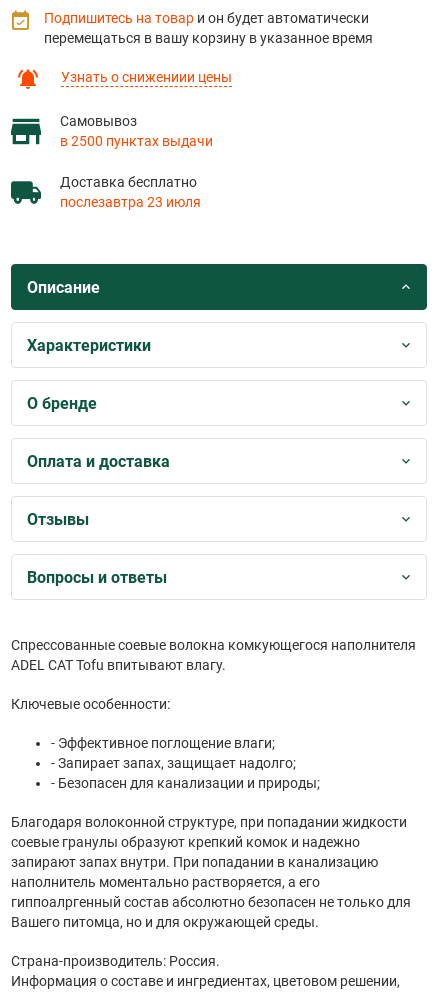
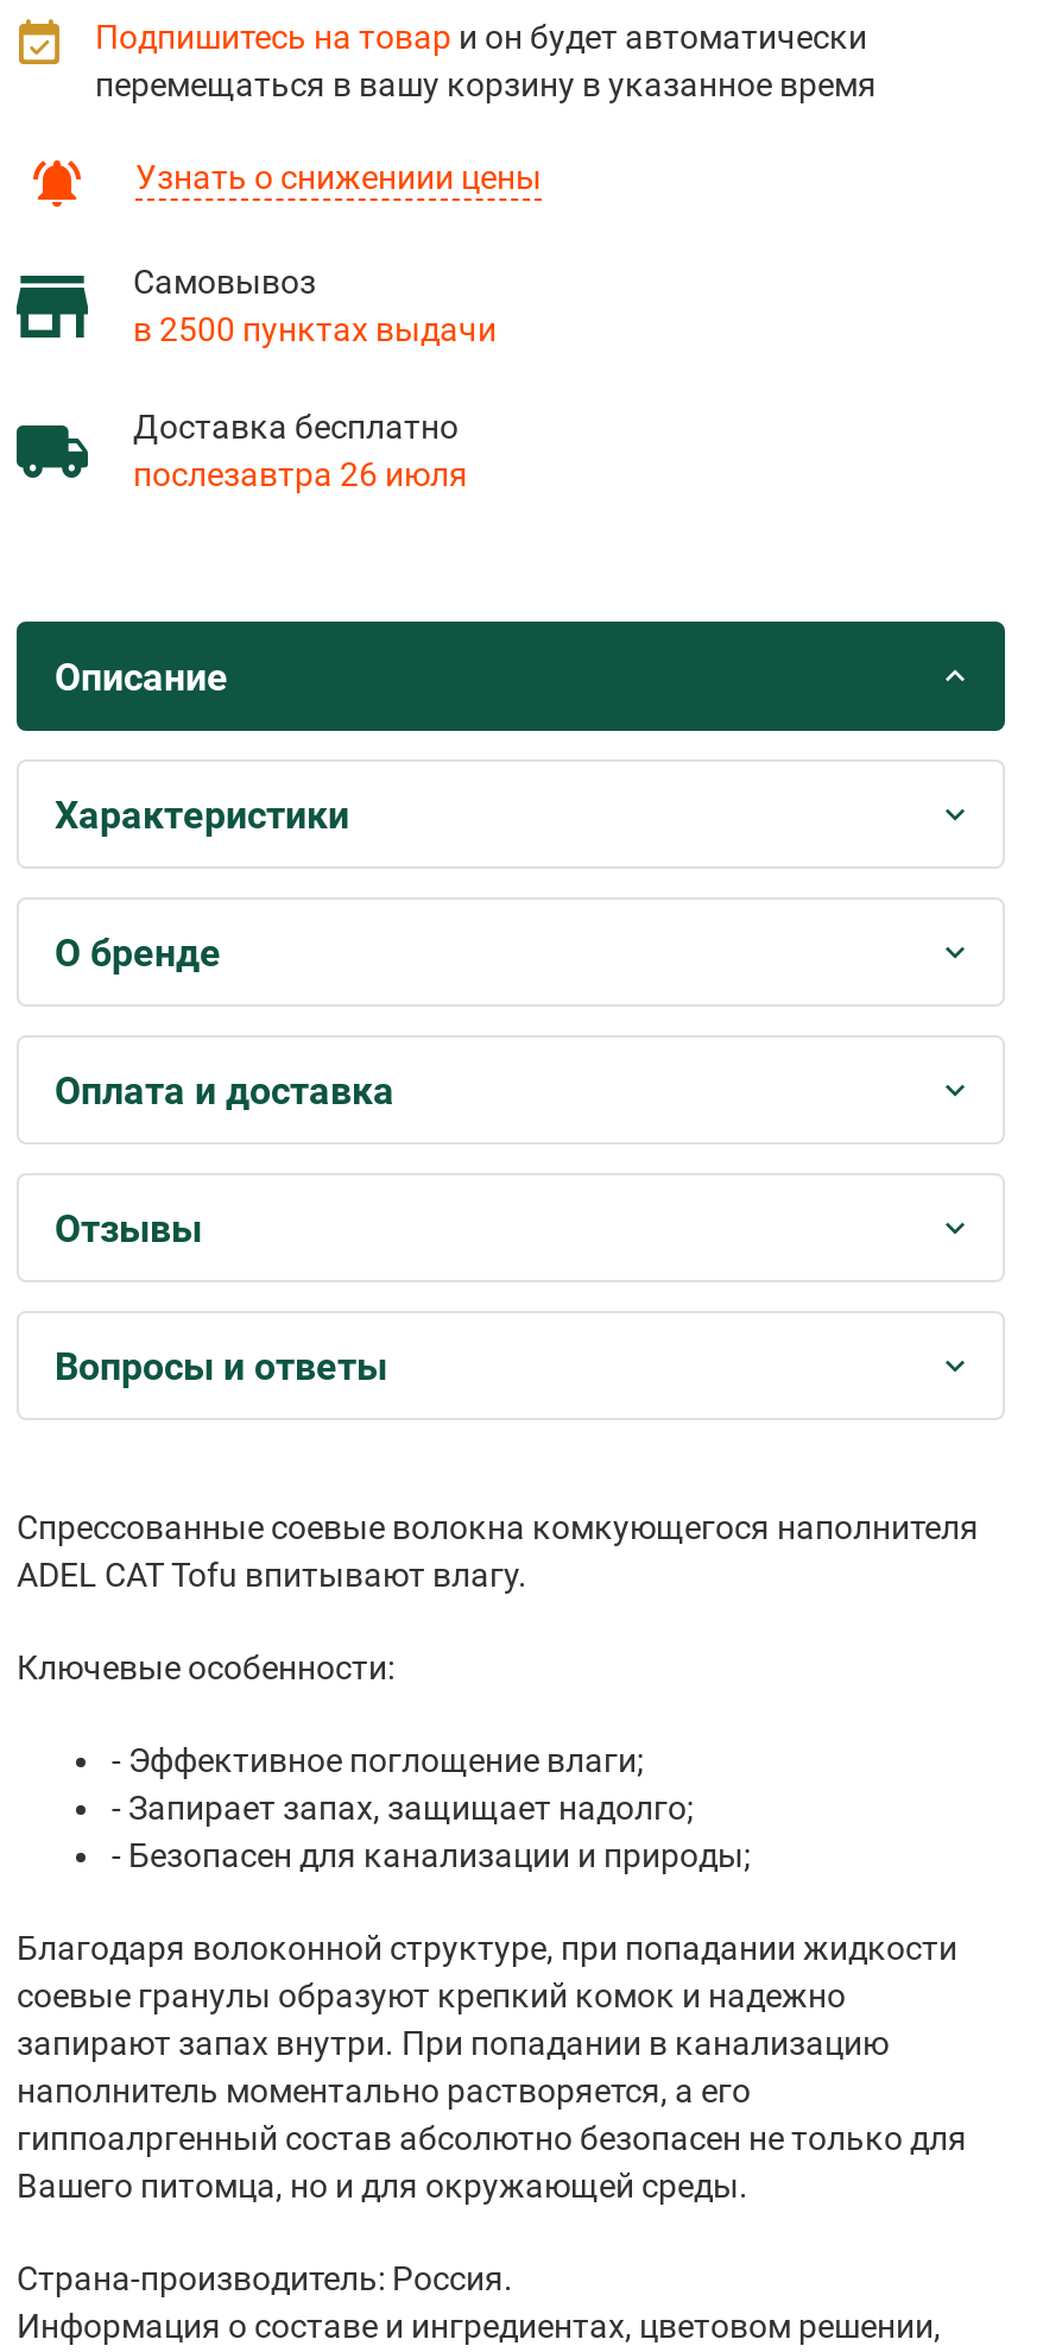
- послезавтра 23 июля
+ послезавтра 26 июля
